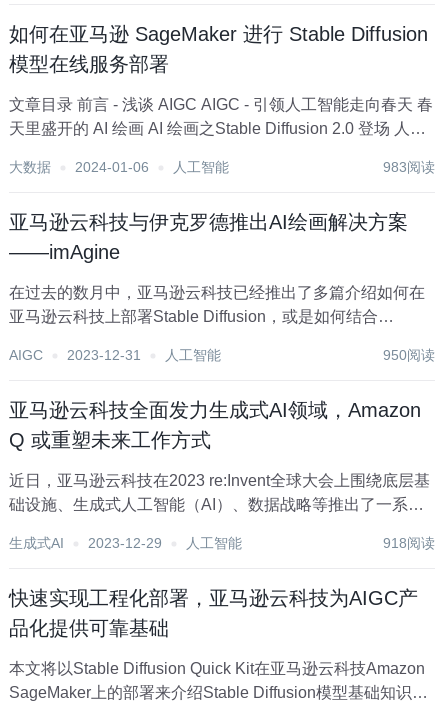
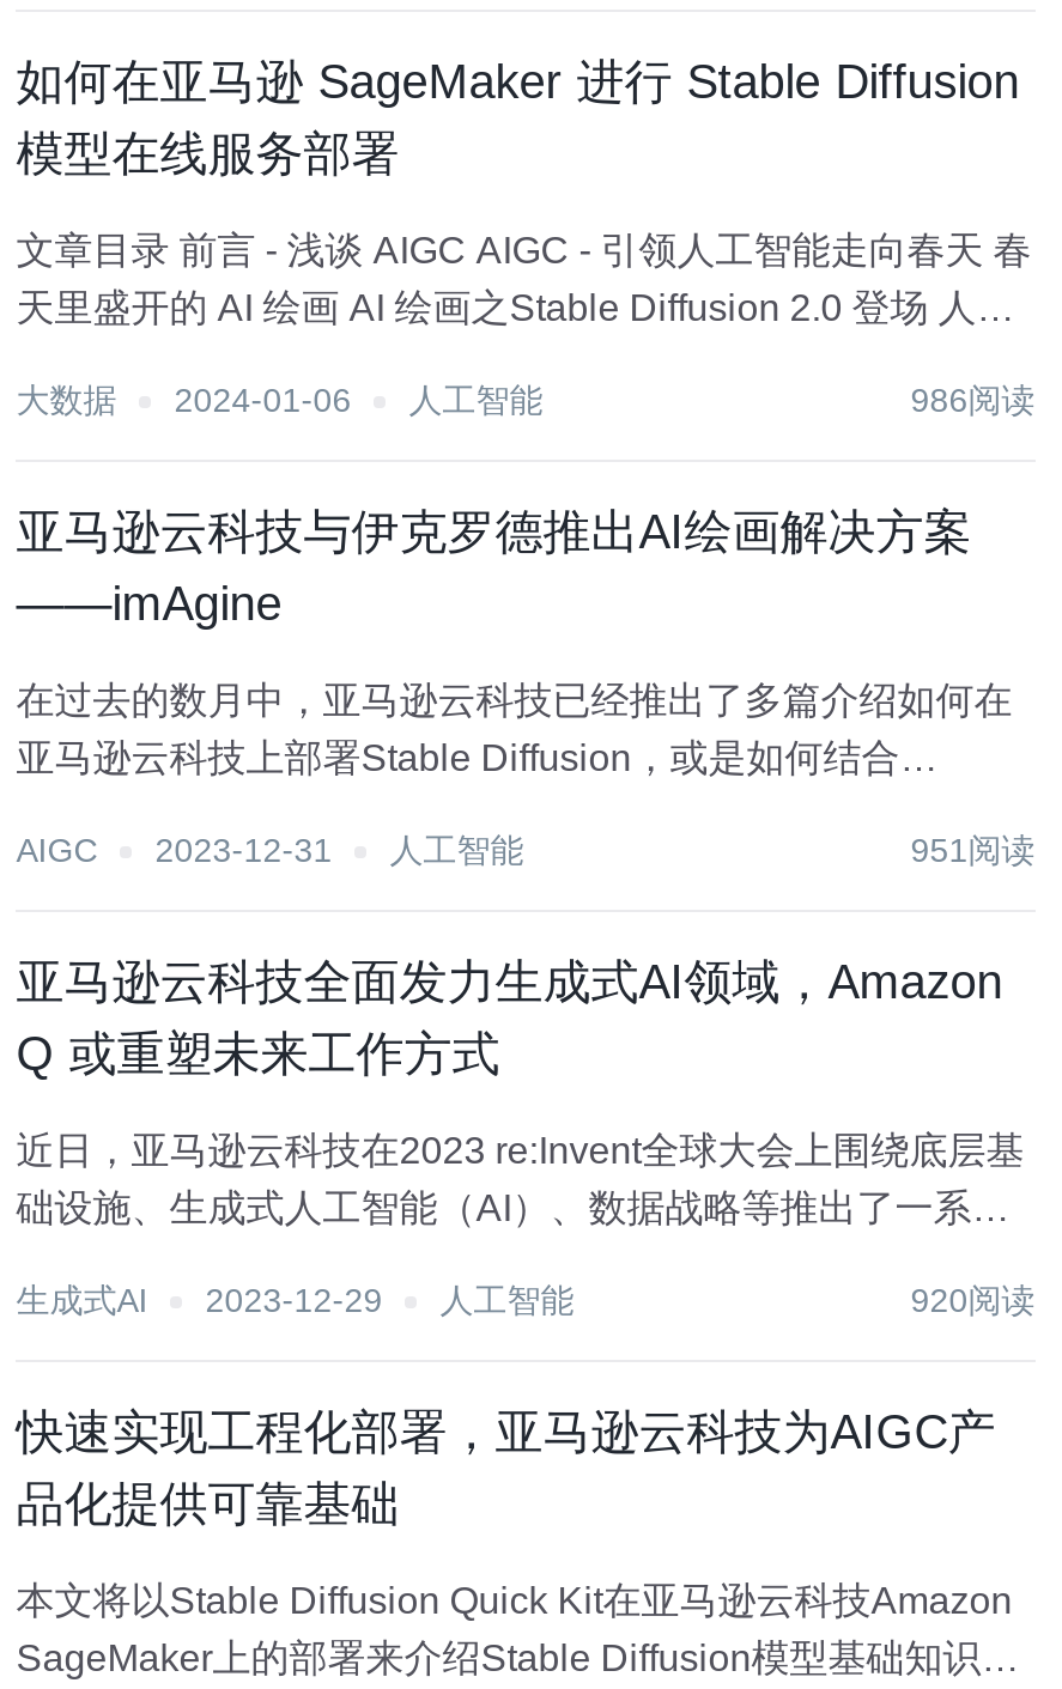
- 983阅读
+ 986阅读

- 950阅读
+ 951阅读

- 918阅读
+ 920阅读
